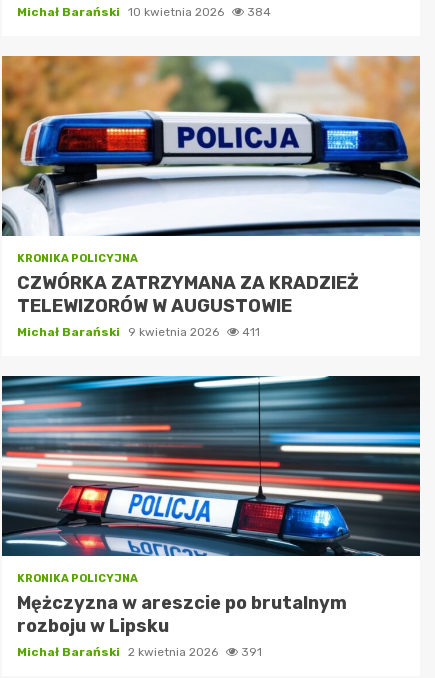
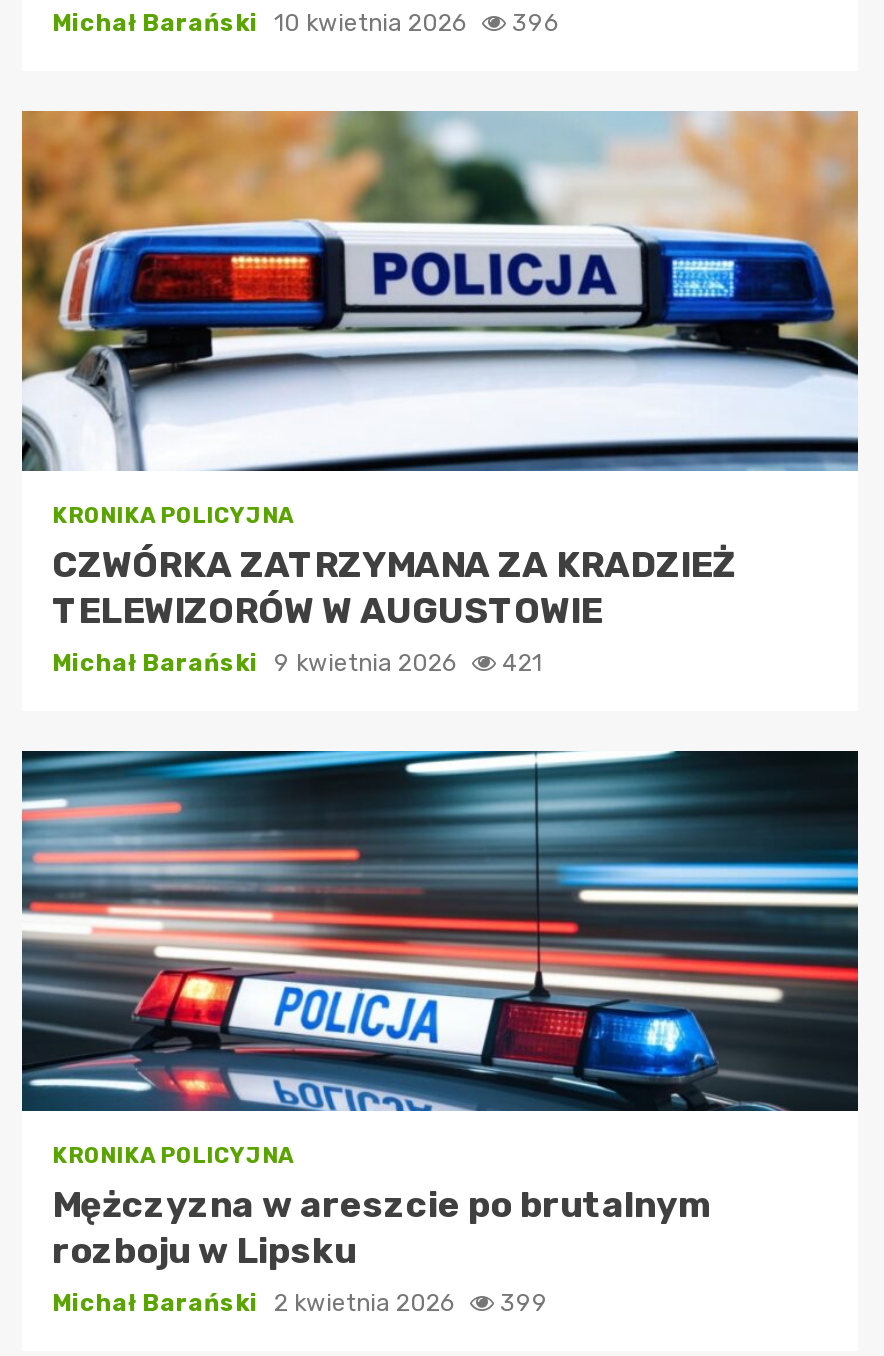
- Michał Barański 10 kwietnia 2026 384
+ Michał Barański 10 kwietnia 2026 396

- Michał Barański 9 kwietnia 2026 411
+ Michał Barański 9 kwietnia 2026 421

- Michał Barański 2 kwietnia 2026 391
+ Michał Barański 2 kwietnia 2026 399
